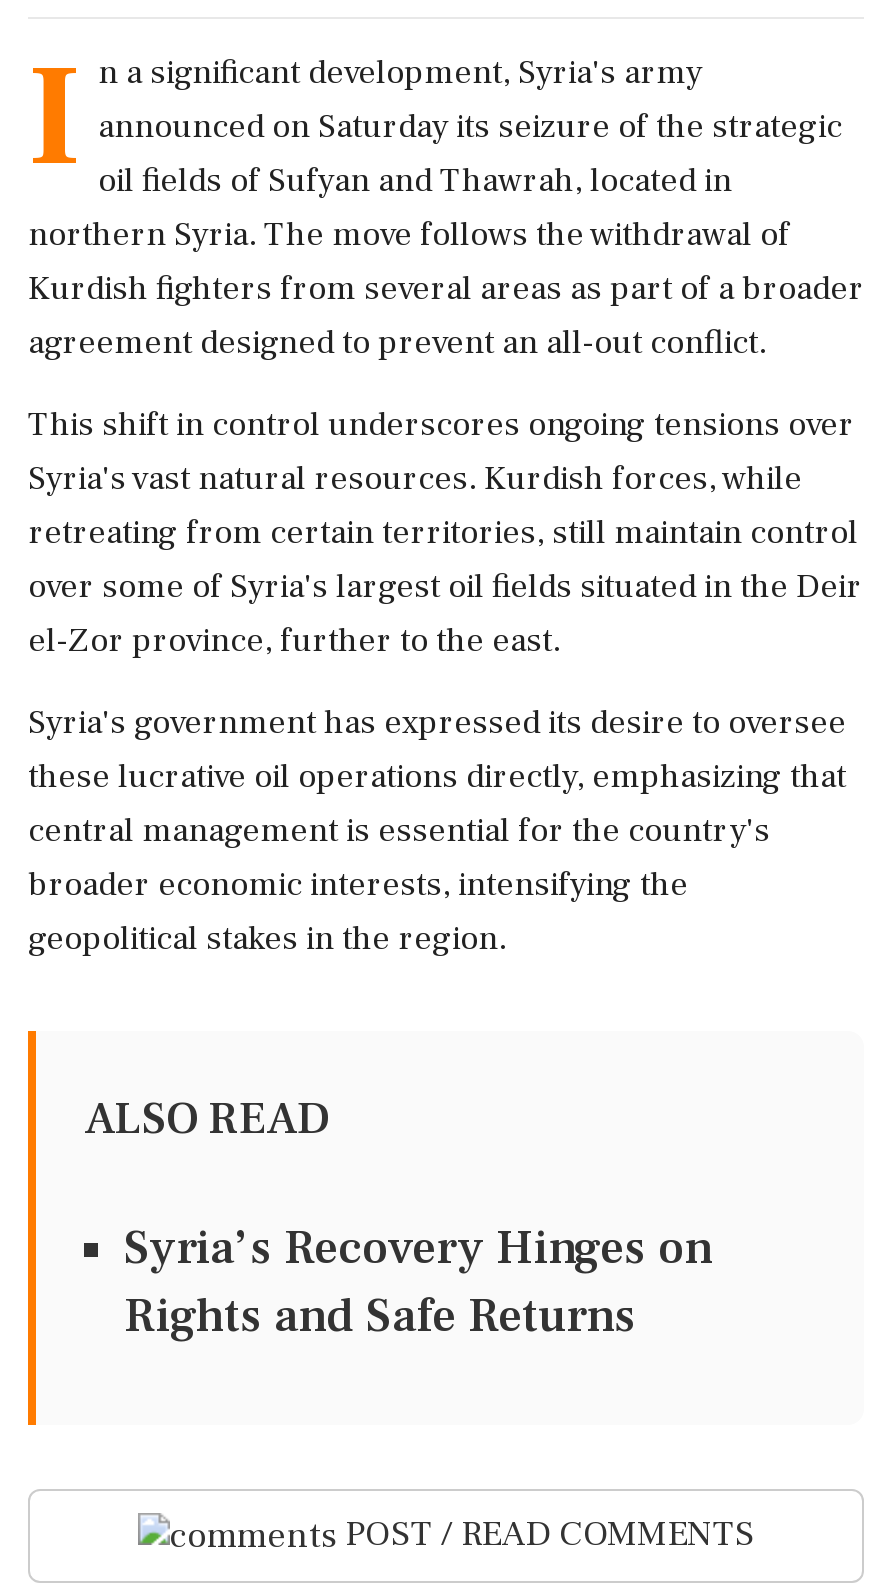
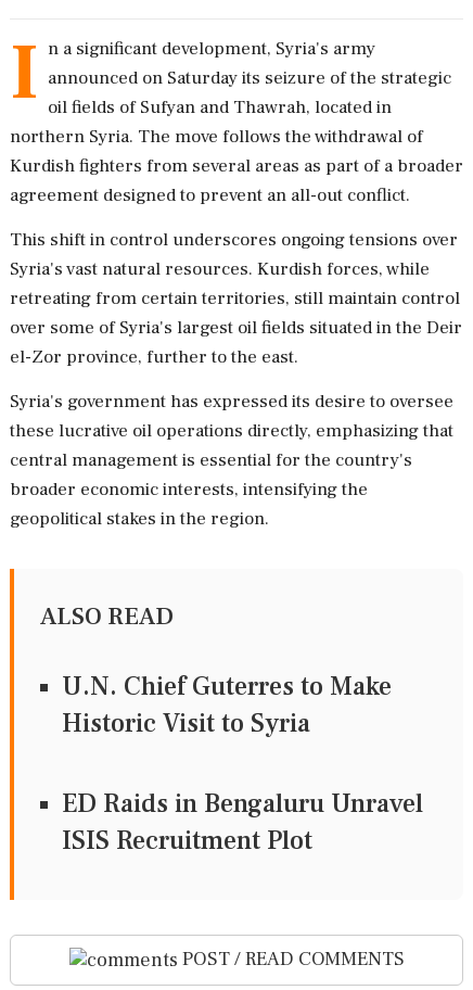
- Syria’s Recovery Hinges on
- Rights and Safe Returns
+ U.N. Chief Guterres to Make
+ Historic Visit to Syria
+ ED Raids in Bengaluru Unravel
+ ISIS Recruitment Plot
